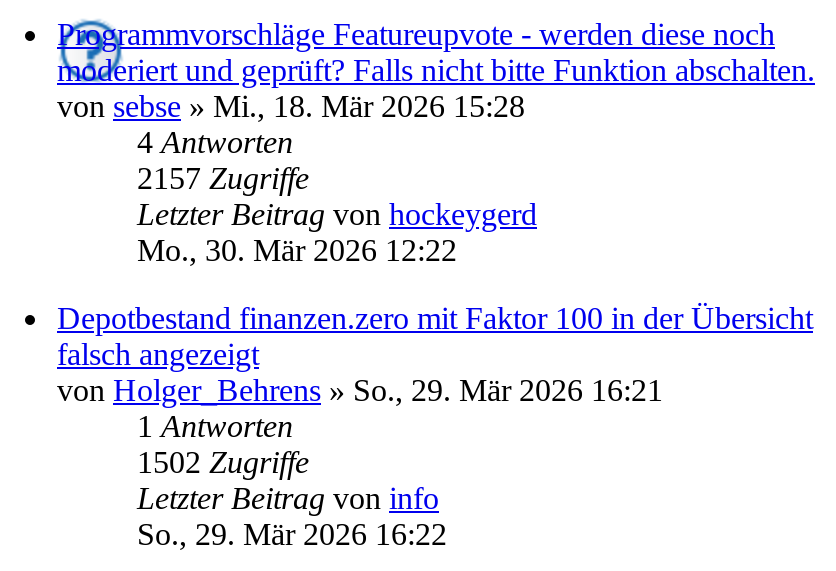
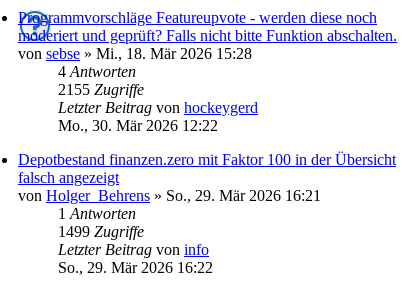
- 2157 Zugriffe
+ 2155 Zugriffe

- 1502 Zugriffe
+ 1499 Zugriffe
